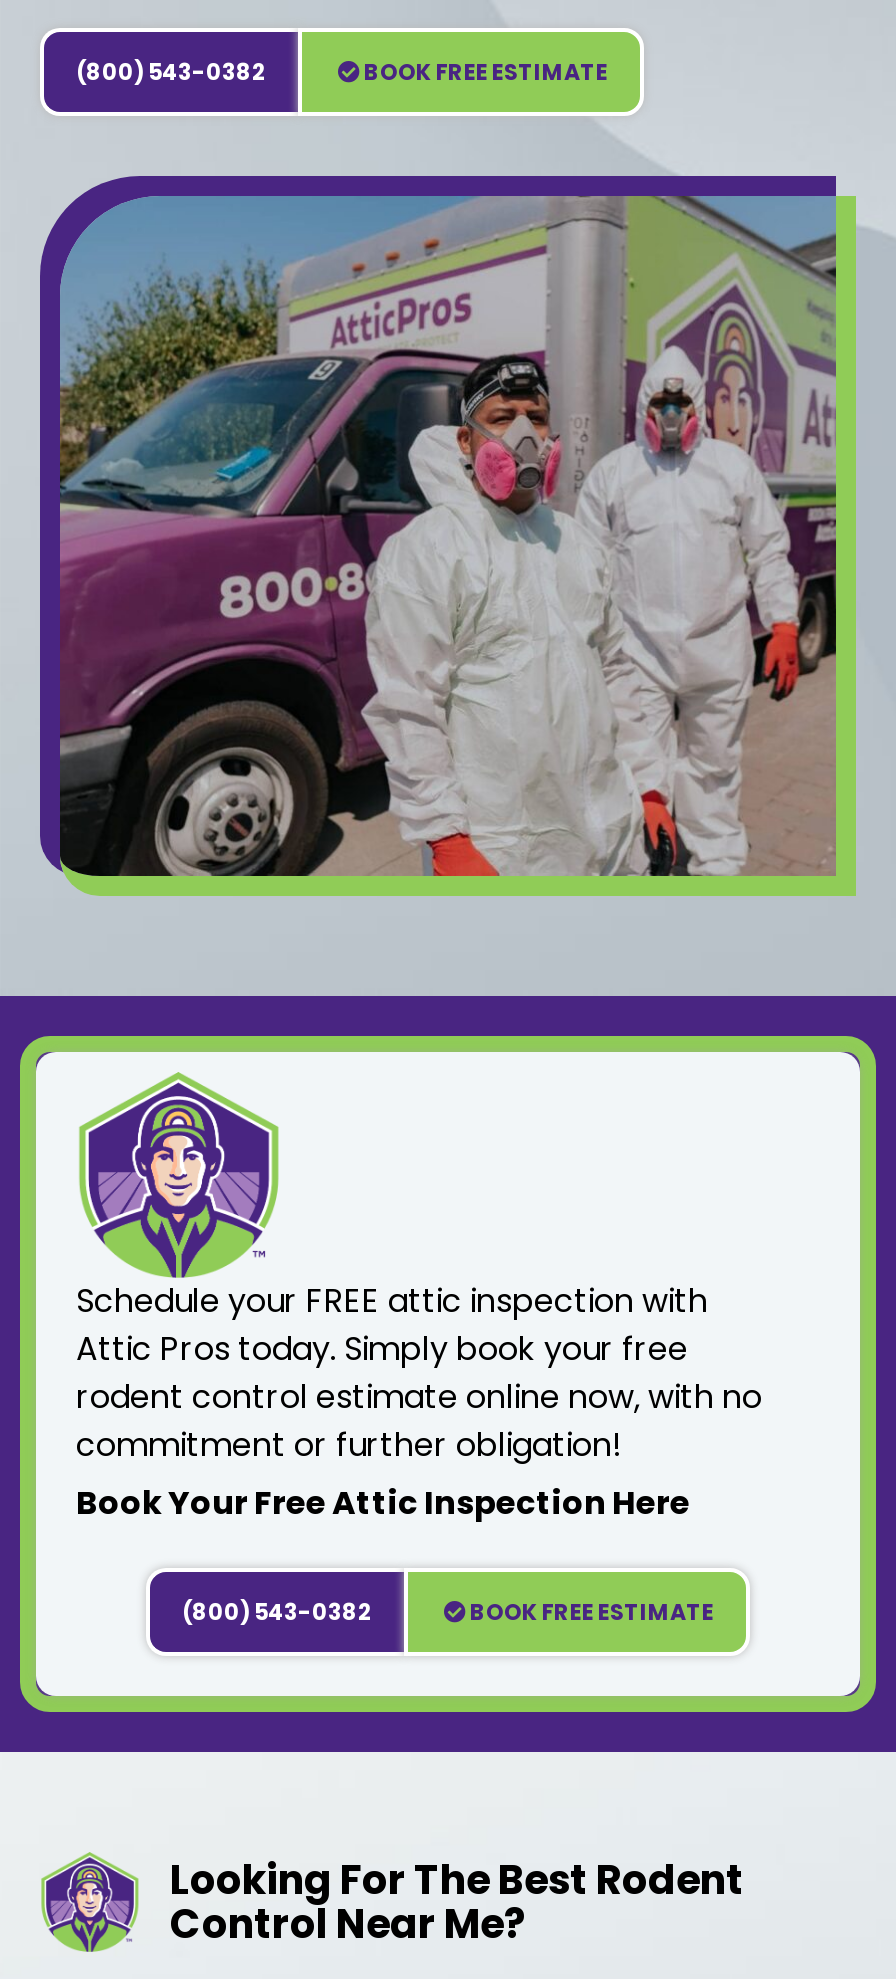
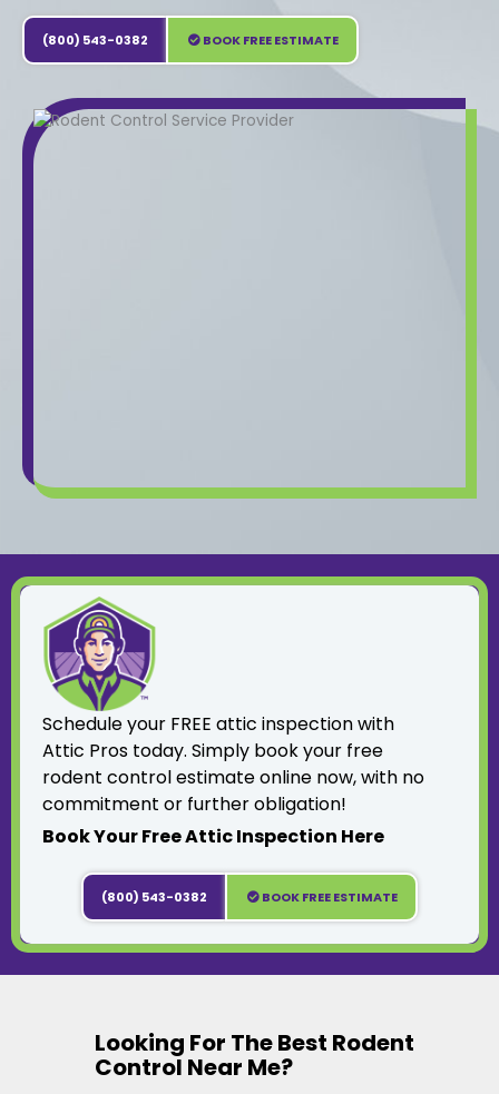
- [image]

- [image]
